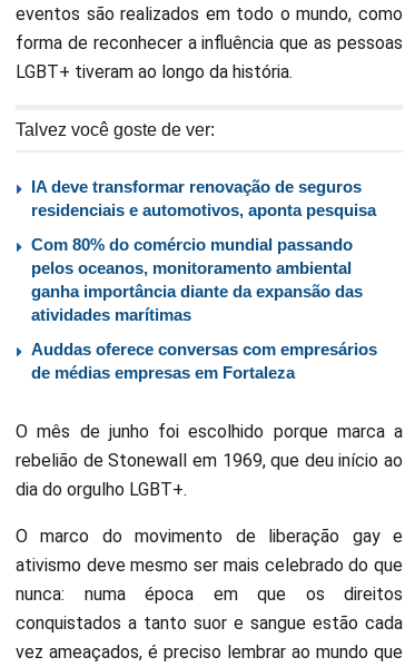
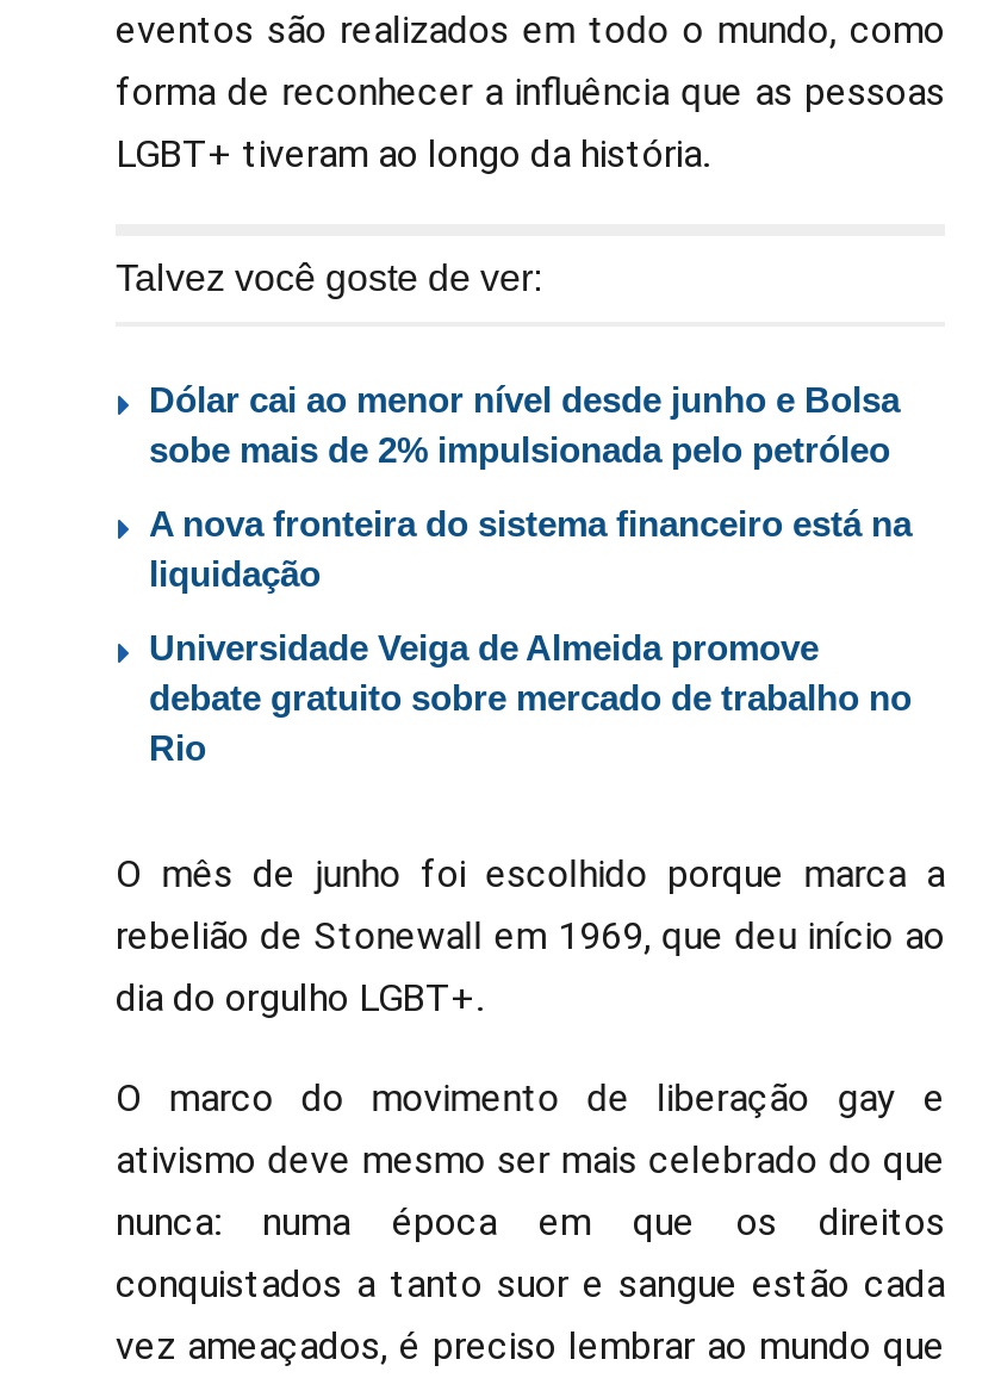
- IA deve transformar renovação de seguros
- residenciais e automotivos, aponta pesquisa
+ Dólar cai ao menor nível desde junho e Bolsa
+ sobe mais de 2% impulsionada pelo petróleo

- Com 80% do comércio mundial passando
- pelos oceanos, monitoramento ambiental
- ganha importância diante da expansão das
- atividades marítimas
+ A nova fronteira do sistema financeiro está na
+ liquidação

- Auddas oferece conversas com empresários
- de médias empresas em Fortaleza
+ Universidade Veiga de Almeida promove
+ debate gratuito sobre mercado de trabalho no
+ Rio
